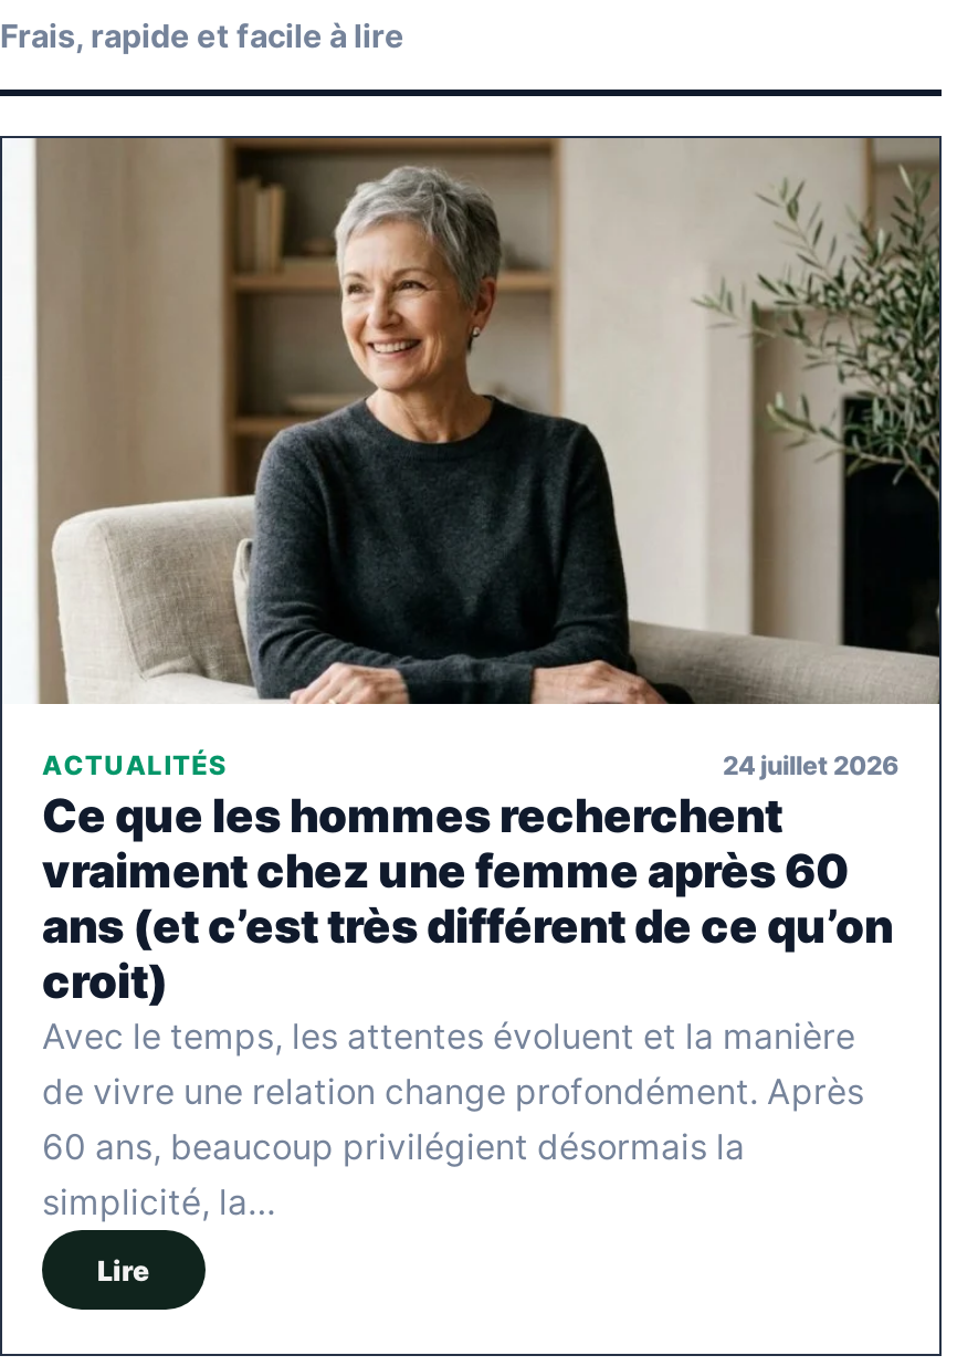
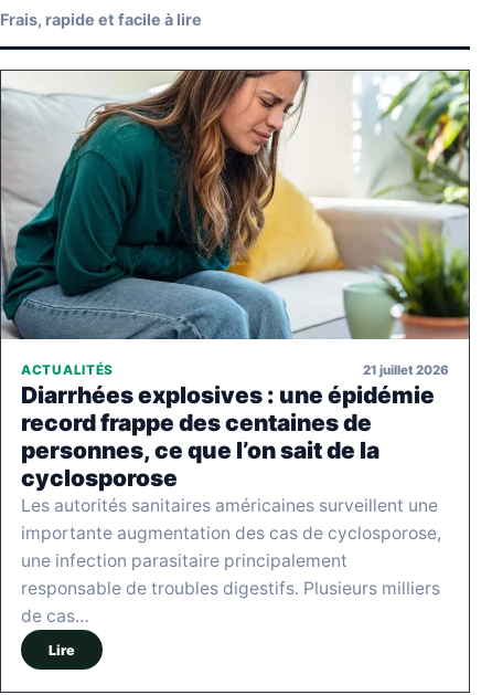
- [image]
- 24 juillet 2026
- Ce que les hommes recherchent
- vraiment chez une femme après 60
- ans (et c’est très différent de ce qu’on
- croit)
- Avec le temps, les attentes évoluent et la manière
- de vivre une relation change profondément. Après
- 60 ans, beaucoup privilégient désormais la
- simplicité, la…
+ [image]
+ 21 juillet 2026
+ Diarrhées explosives : une épidémie
+ record frappe des centaines de
+ personnes, ce que l’on sait de la
+ cyclosporose
+ Les autorités sanitaires américaines surveillent une
+ importante augmentation des cas de cyclosporose,
+ une infection parasitaire principalement
+ responsable de troubles digestifs. Plusieurs milliers
+ de cas…
